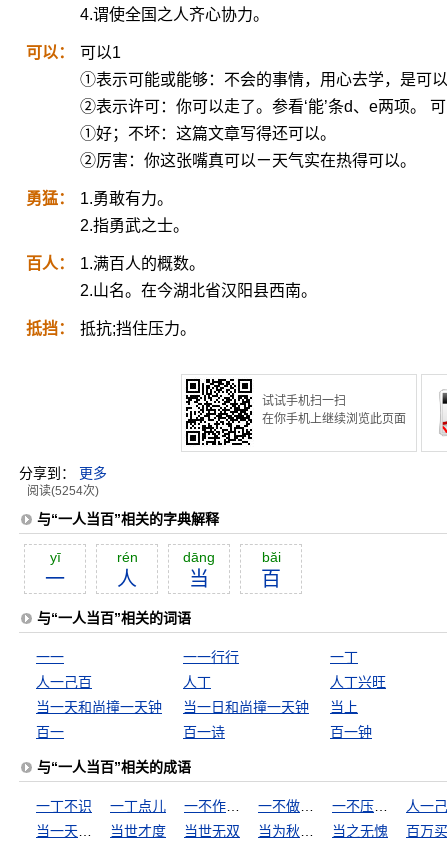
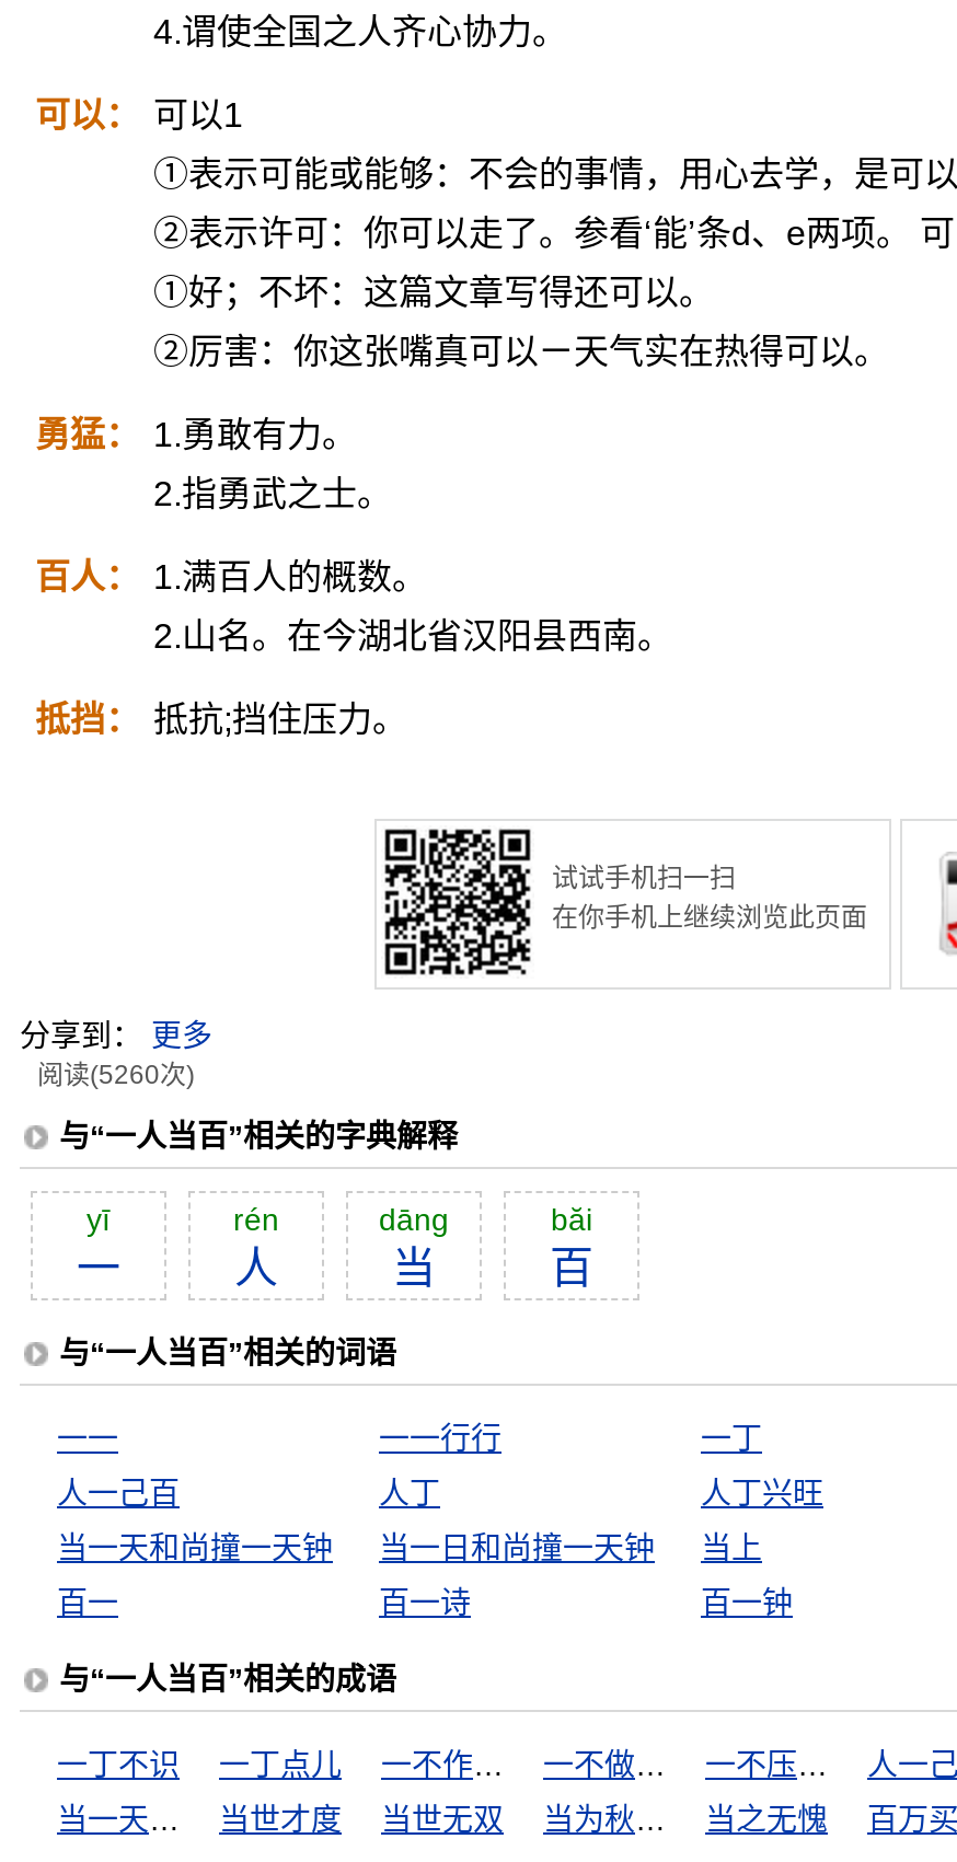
- 阅读(5254次)
+ 阅读(5260次)
